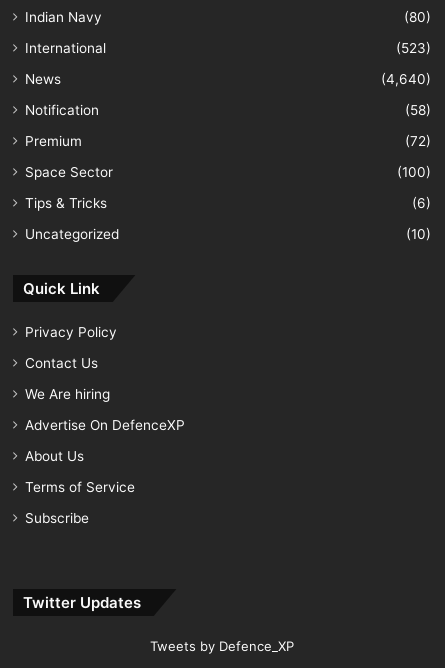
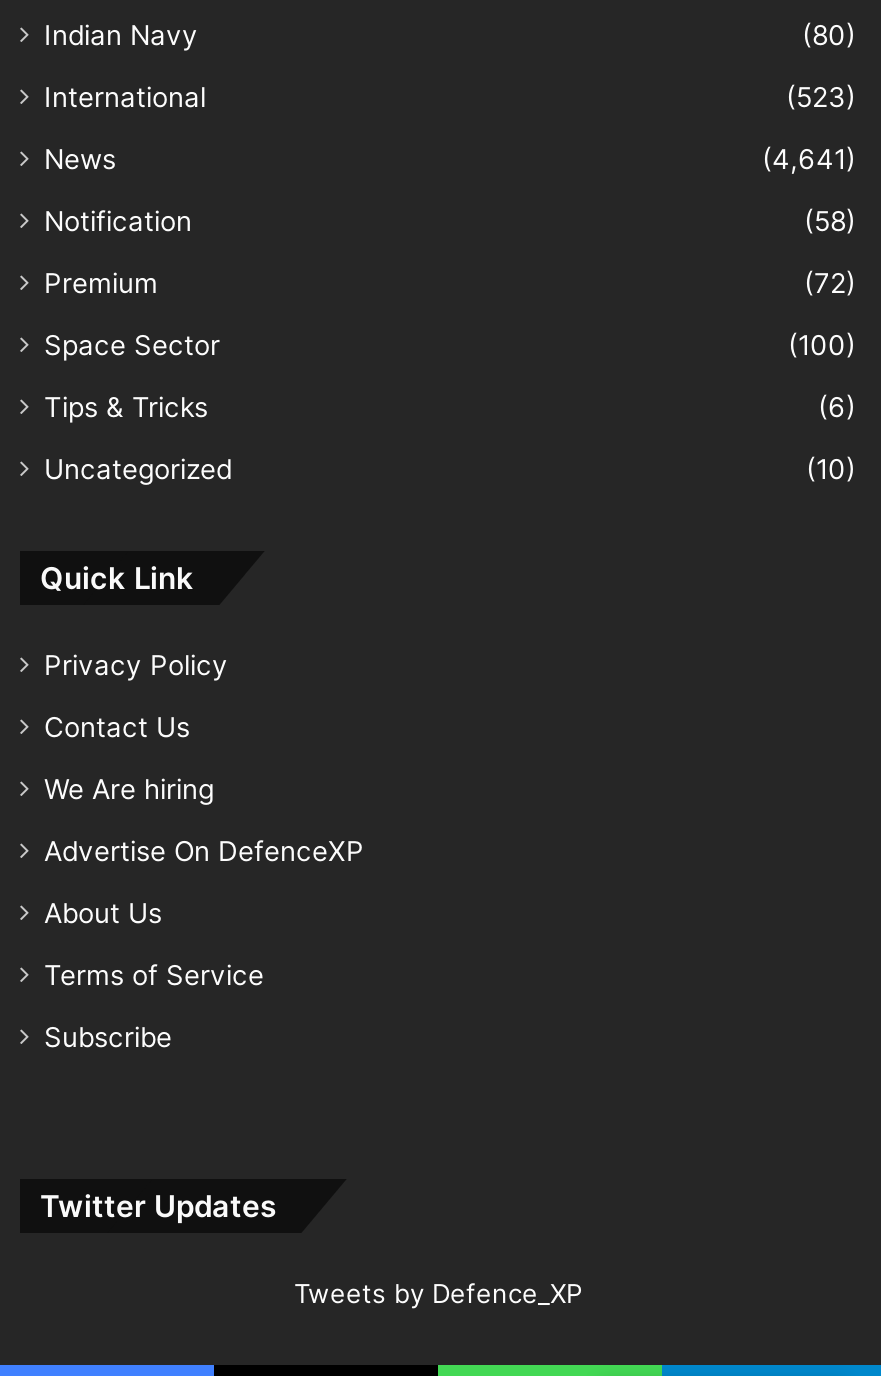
- (4,640)
+ (4,641)
